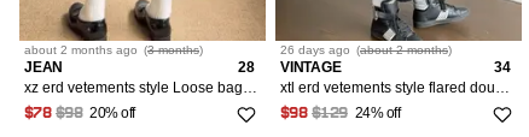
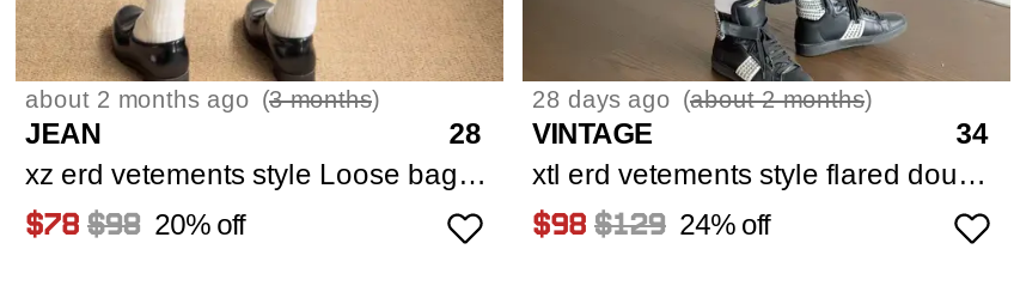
- 26 days ago (about 2 months)
+ 28 days ago (about 2 months)
